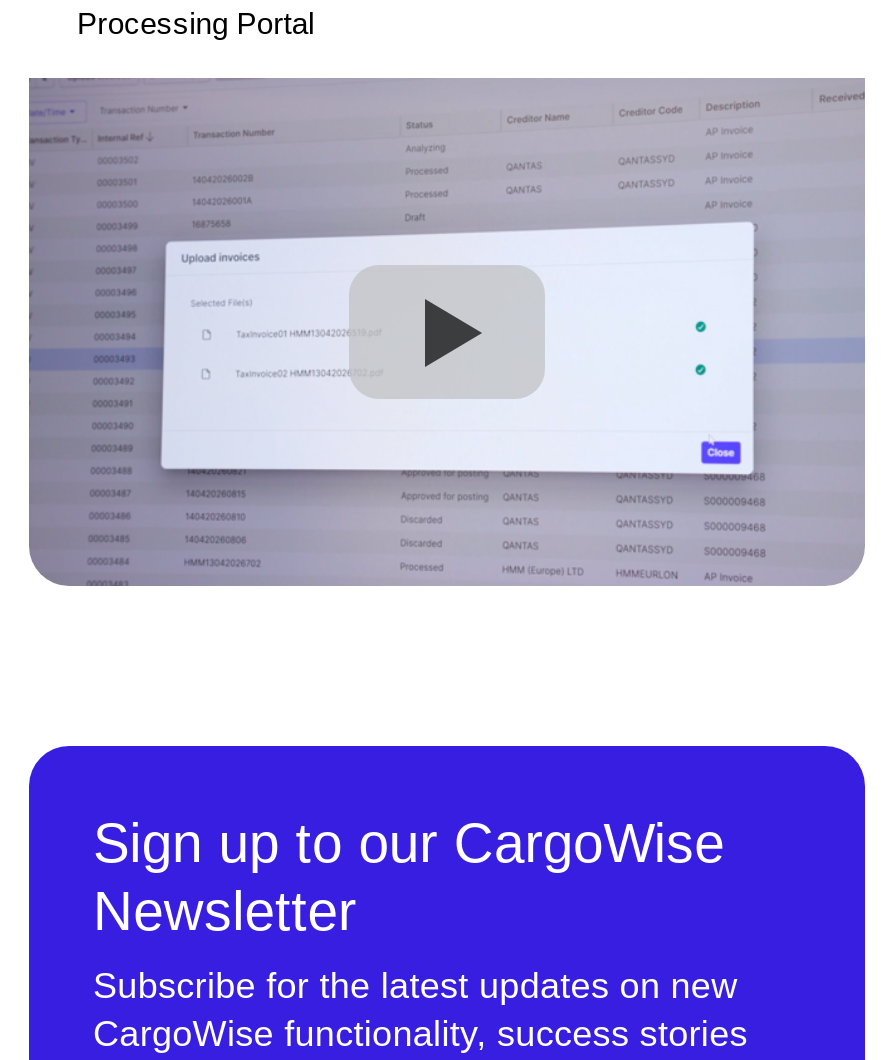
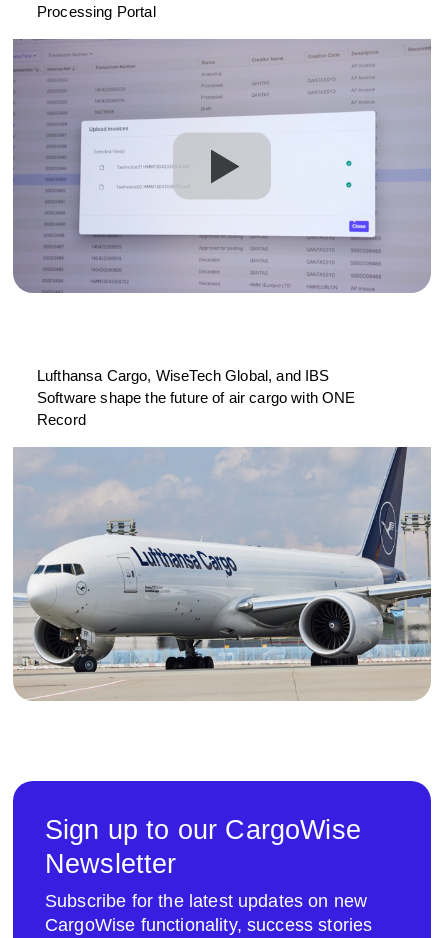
+ [image]

+ Lufthansa Cargo, WiseTech Global, and IBS
+ Software shape the future of air cargo with ONE
+ Record
